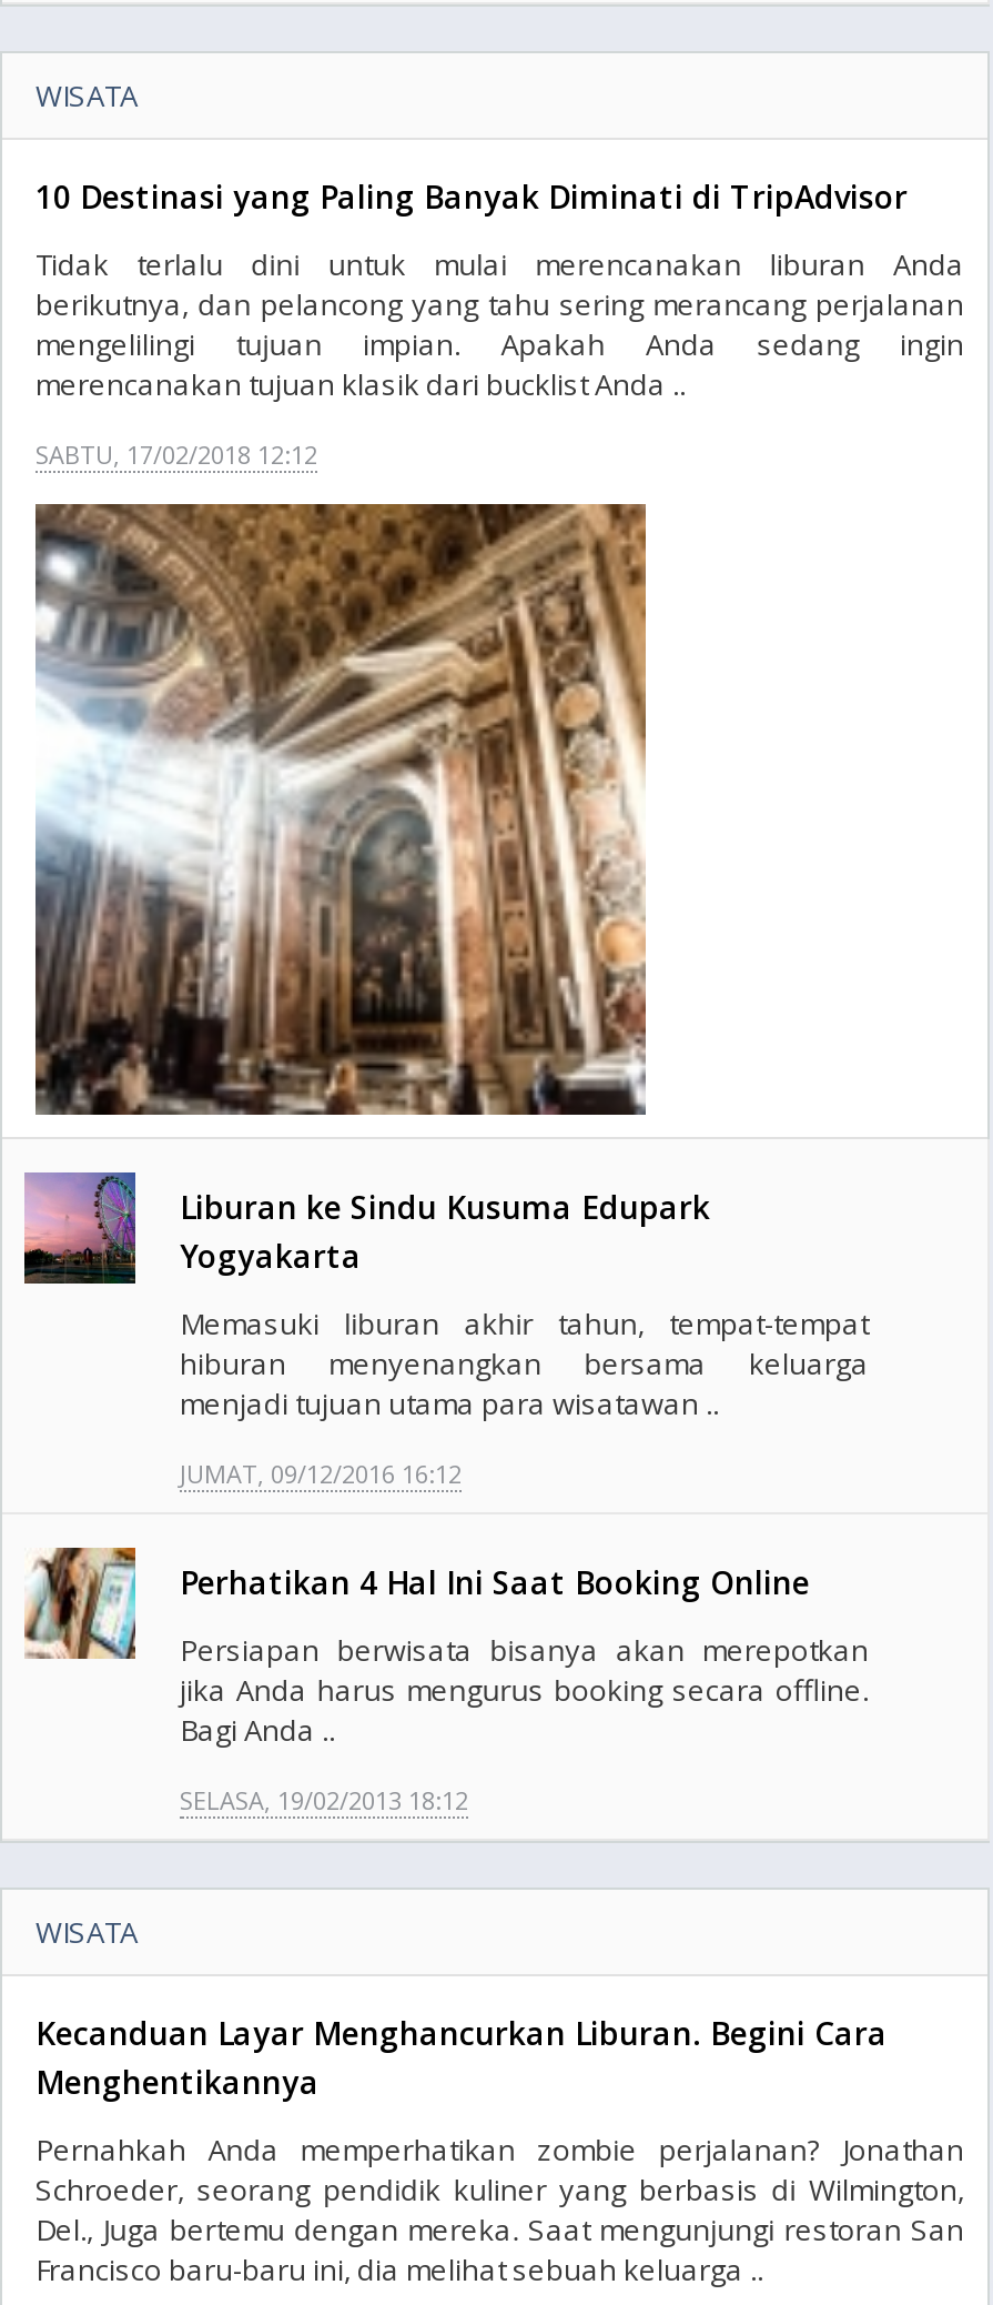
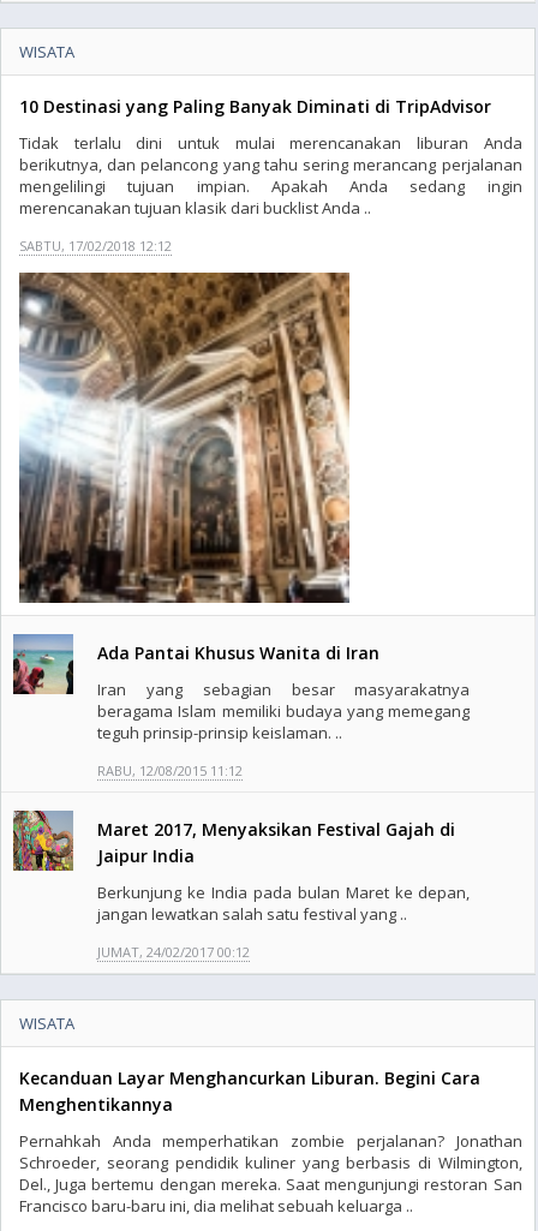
- [image]
- Liburan ke Sindu Kusuma Edupark
- Yogyakarta
+ [image]
+ Ada Pantai Khusus Wanita di Iran

- Memasuki liburan akhir tahun, tempat-tempat
- hiburan menyenangkan bersama keluarga
- menjadi tujuan utama para wisatawan ..
+ Iran yang sebagian besar masyarakatnya
+ beragama Islam memiliki budaya yang memegang
+ teguh prinsip-prinsip keislaman. ..

- JUMAT, 09/12/2016 16:12
+ RABU, 12/08/2015 11:12

- [image]
- Perhatikan 4 Hal Ini Saat Booking Online
+ [image]
+ Maret 2017, Menyaksikan Festival Gajah di
+ Jaipur India

- Persiapan berwisata bisanya akan merepotkan
- jika Anda harus mengurus booking secara offline.
- Bagi Anda ..
+ Berkunjung ke India pada bulan Maret ke depan,
+ jangan lewatkan salah satu festival yang ..

- SELASA, 19/02/2013 18:12
+ JUMAT, 24/02/2017 00:12
